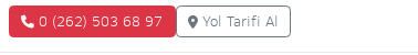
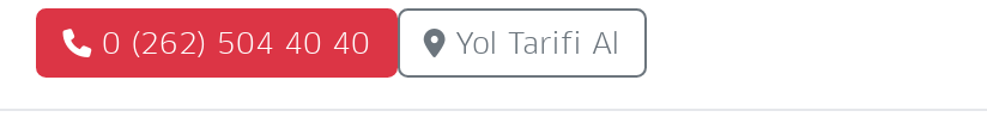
- 0 (262) 503 68 97
+ 0 (262) 504 40 40
